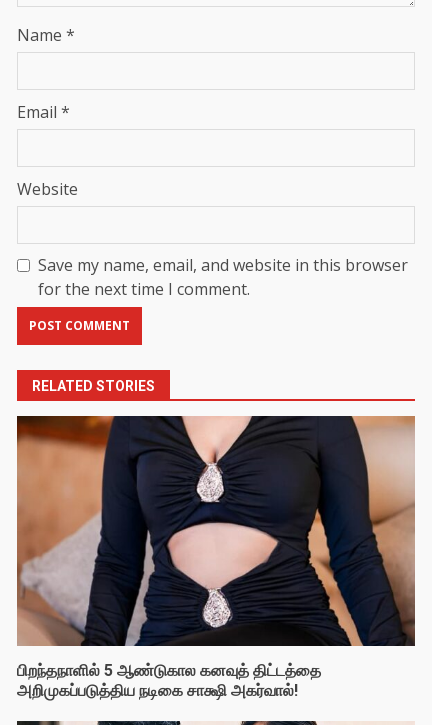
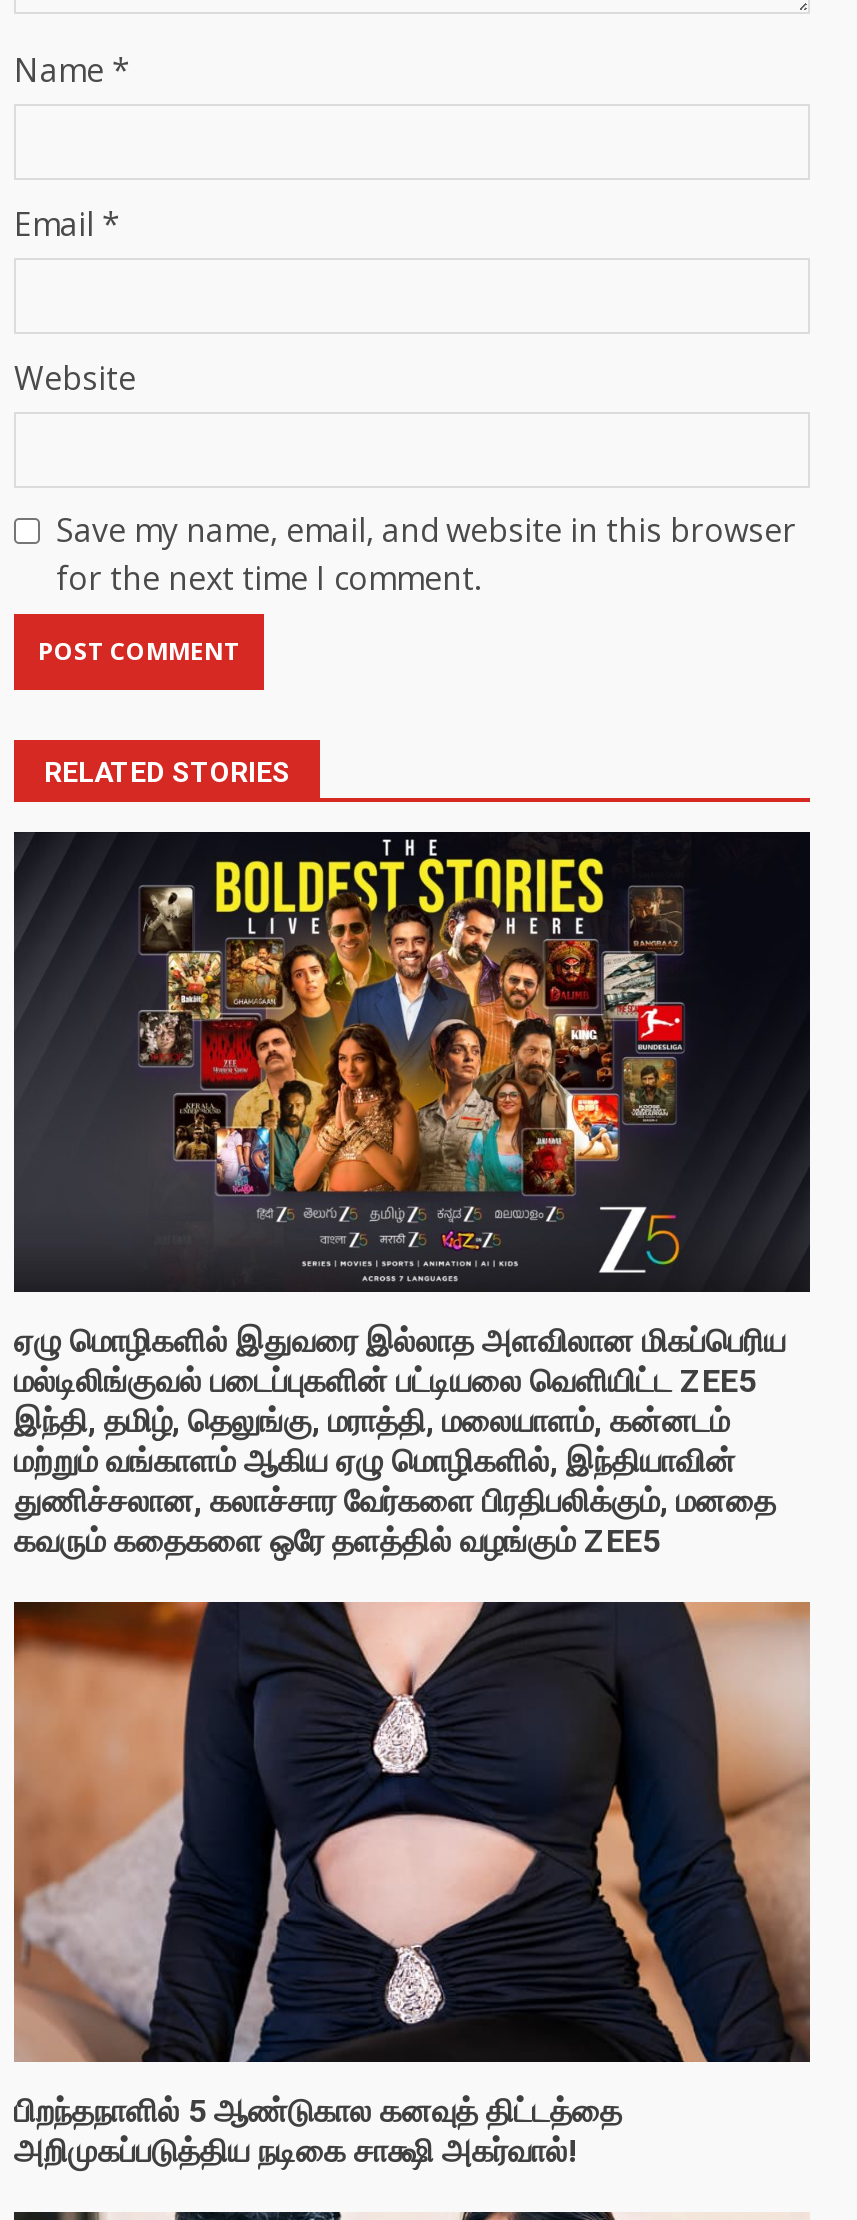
+ [image]
+ ஏழு மொழிகளில் இதுவரை இல்லாத அளவிலான மிகப்பெரிய
+ மல்டிலிங்குவல் படைப்புகளின் பட்டியலை வெளியிட்ட ZEE5
+ இந்தி, தமிழ், தெலுங்கு, மராத்தி, மலையாளம், கன்னடம்
+ மற்றும் வங்காளம் ஆகிய ஏழு மொழிகளில், இந்தியாவின்
+ துணிச்சலான, கலாச்சார வேர்களை பிரதிபலிக்கும், மனதை
+ கவரும் கதைகளை ஒரே தளத்தில் வழங்கும் ZEE5
